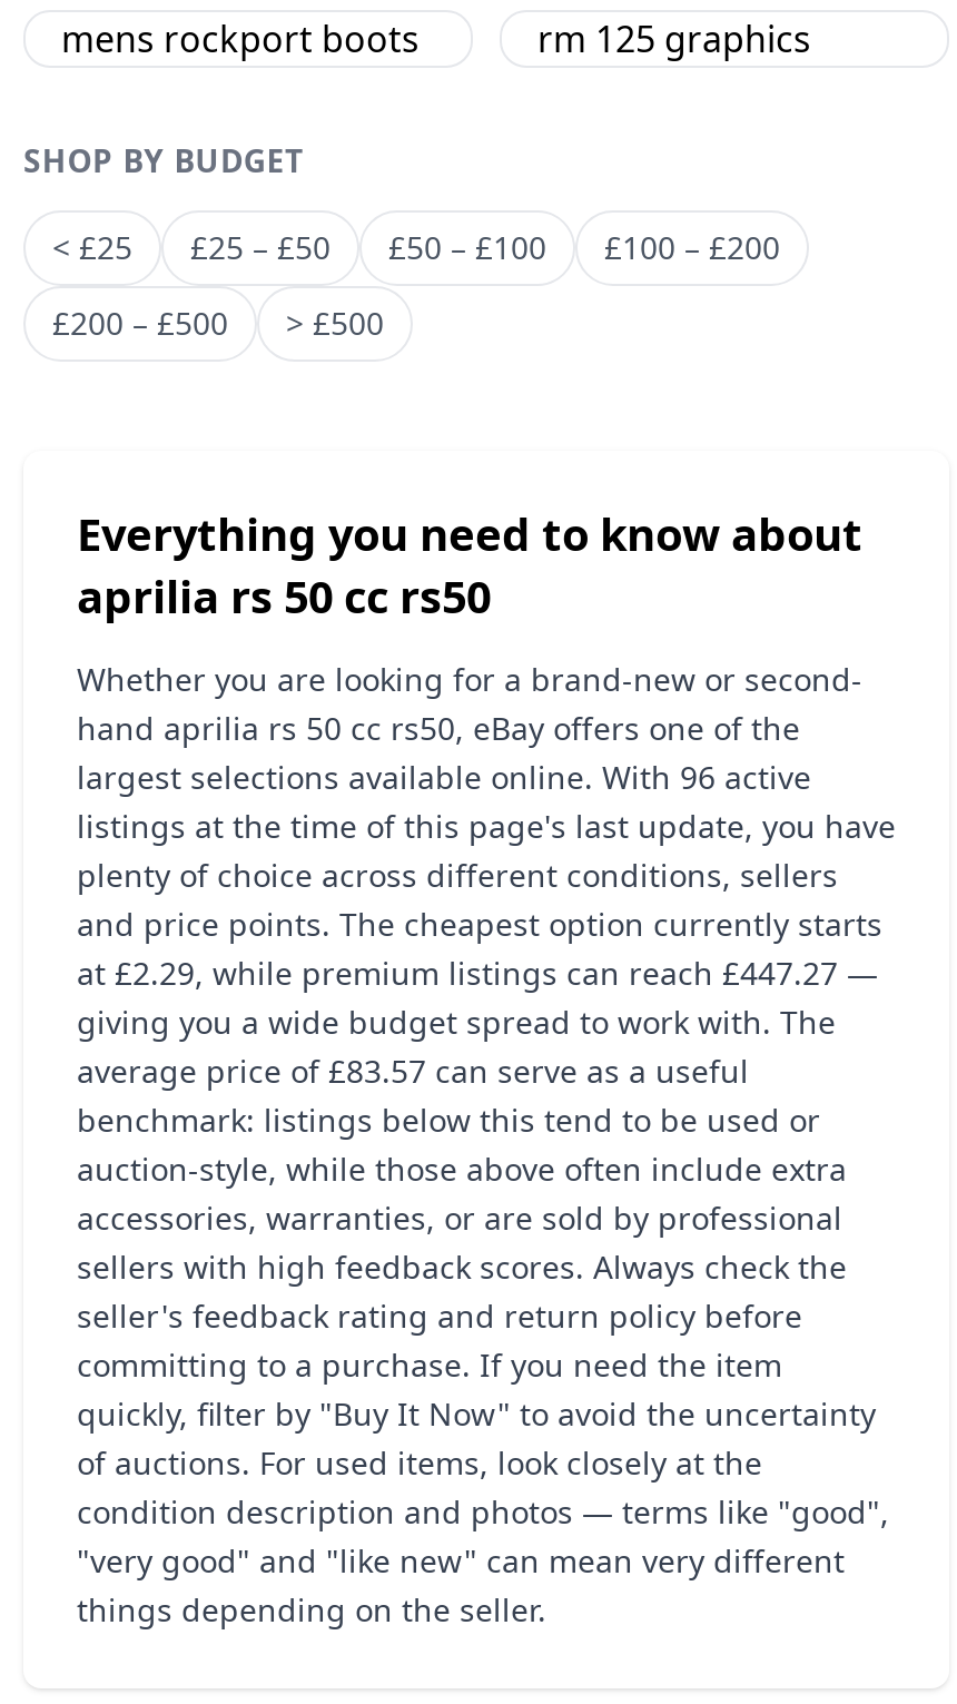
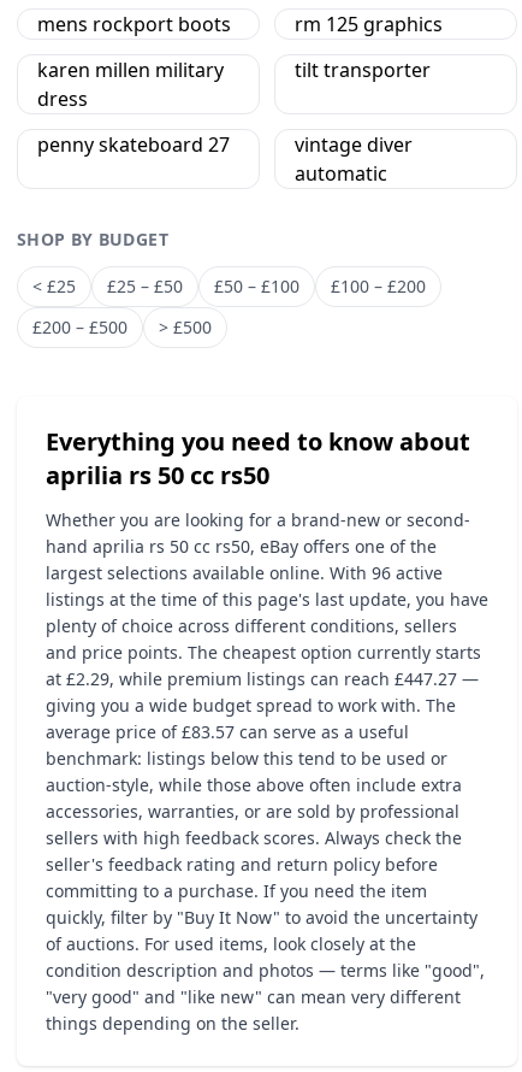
+ karen millen military
+ dress

+ tilt transporter
+ penny skateboard 27
+ vintage diver
+ automatic
